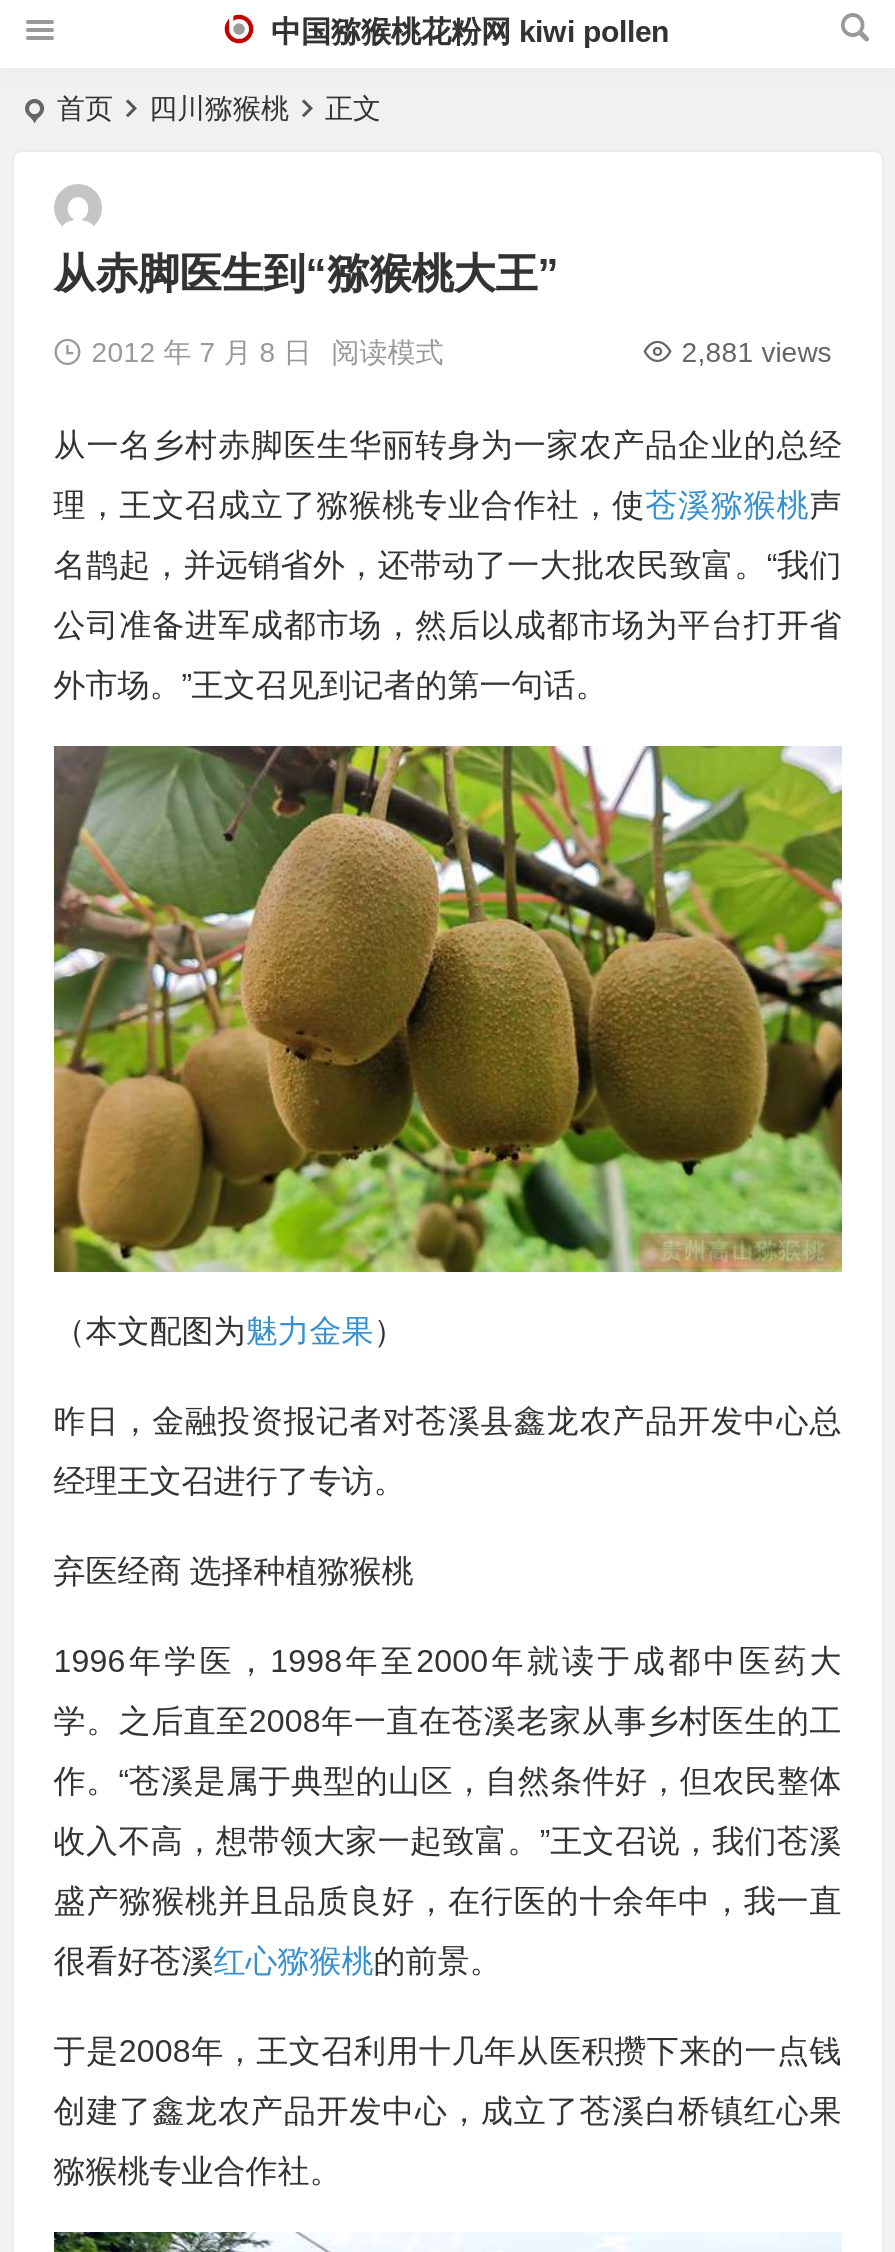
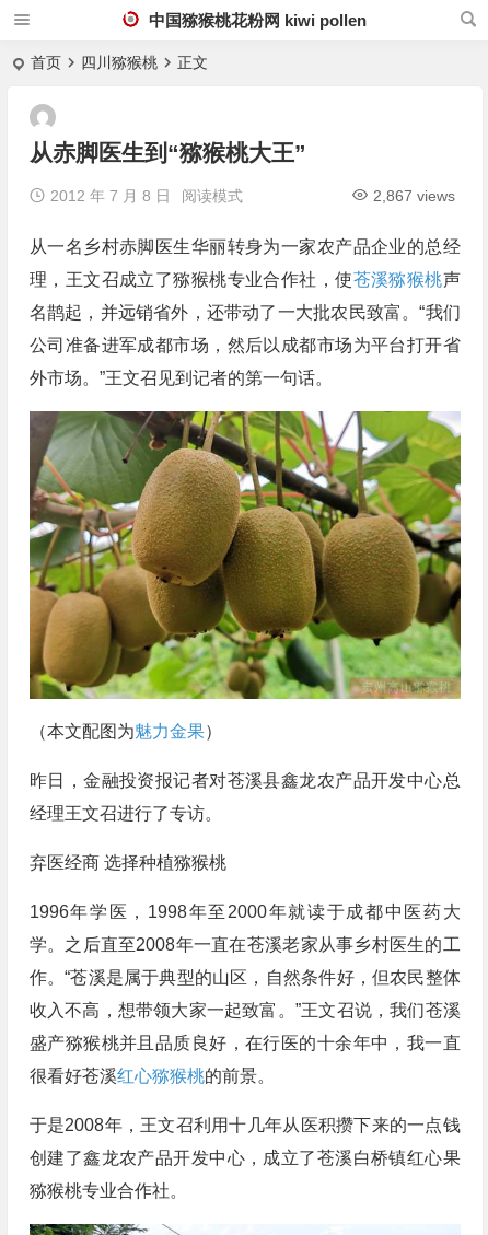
- 2,881 views
+ 2,867 views
